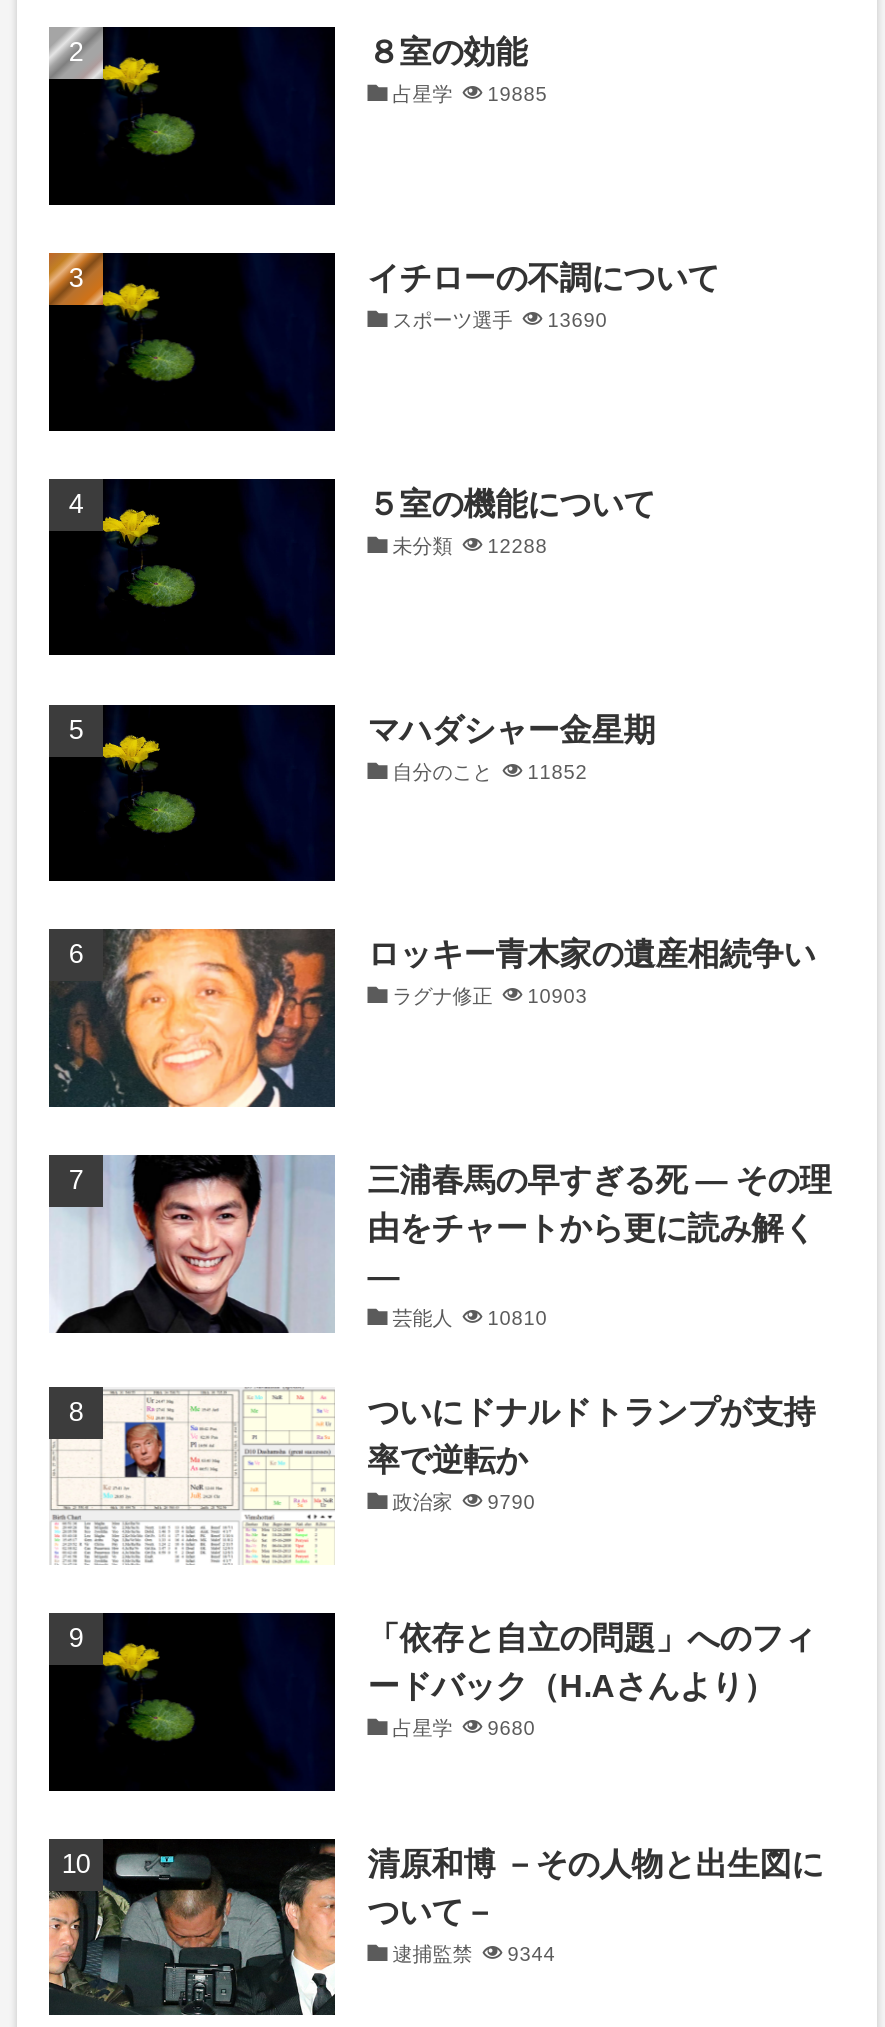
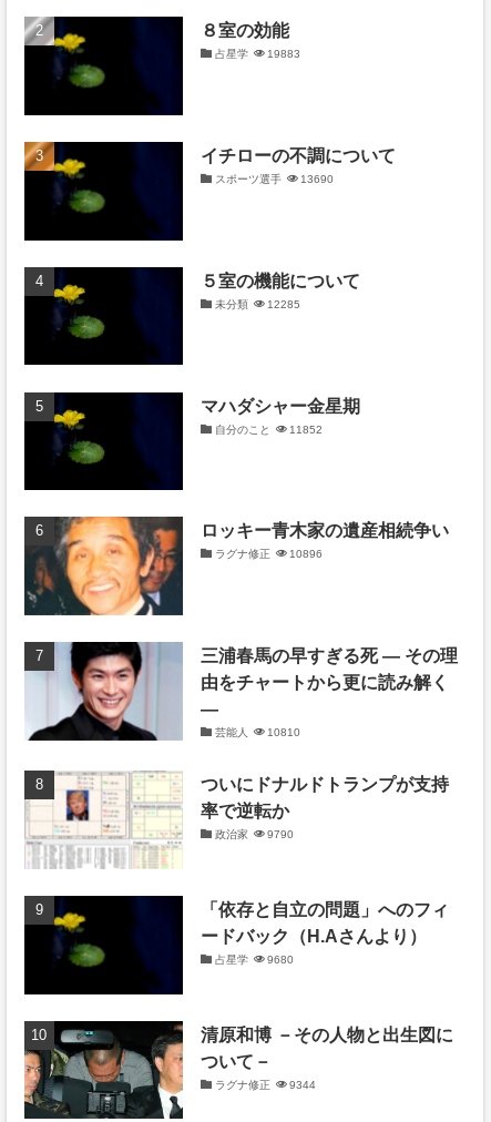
- 占星学 19885
+ 占星学 19883

- 未分類 12288
+ 未分類 12285

- ラグナ修正 10903
+ ラグナ修正 10896

- 逮捕監禁
+ ラグナ修正
